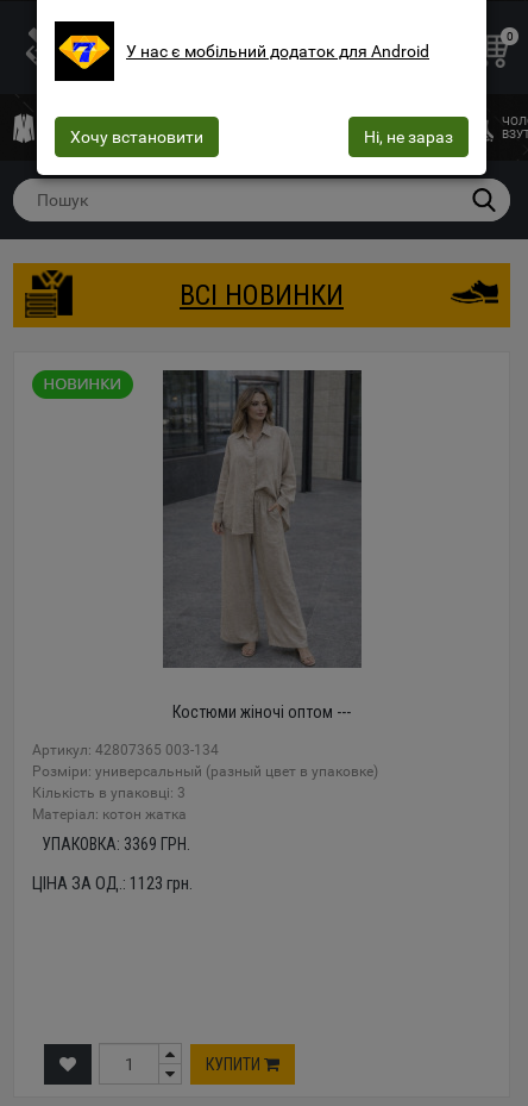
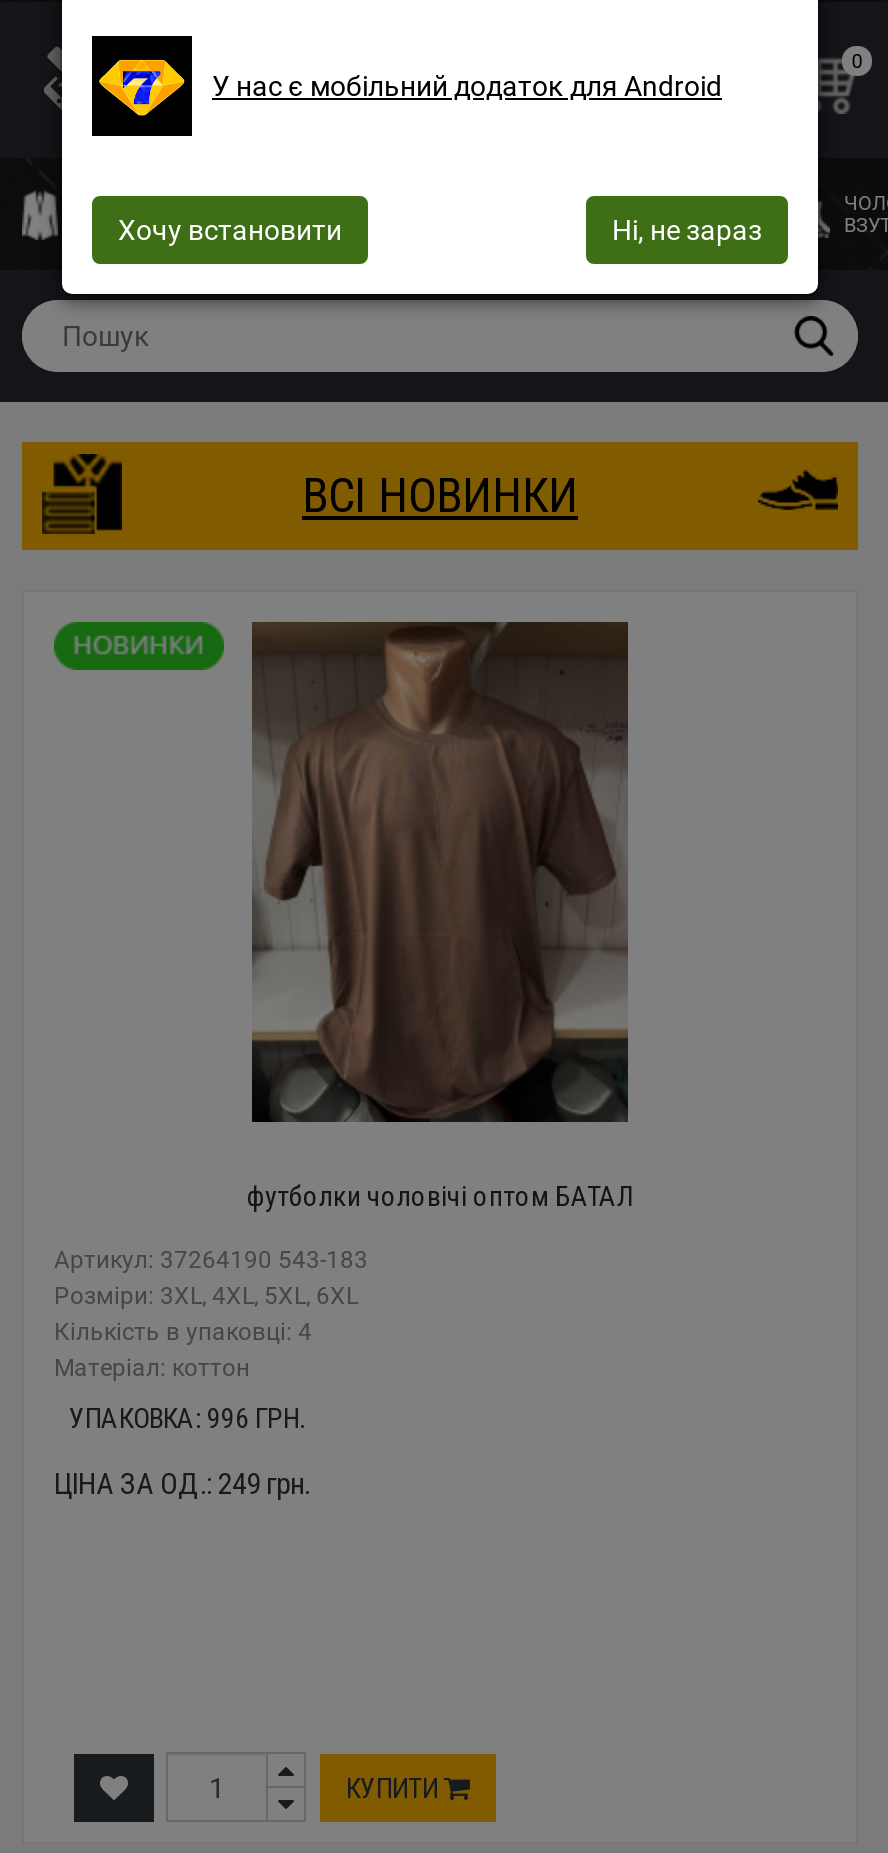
- [image]
- Костюми жіночі оптом ---
+ [image]
+ футболки чоловічі оптом БАТАЛ

- Артикул: 42807365 003-134
- Розміри: универсальный (разный цвет в упаковке)
- Кількість в упаковці: 3
- Mатеріал: котон жатка
+ Артикул: 37264190 543-183
+ Розміри: 3XL, 4XL, 5XL, 6XL
+ Кількість в упаковці: 4
+ Mатеріал: коттон

- УПАКОВКА: 3369 ГРН.
+ УПАКОВКА: 996 ГРН.

- ЦІНА ЗА ОД.: 1123 грн.
+ ЦІНА ЗА ОД.: 249 грн.
